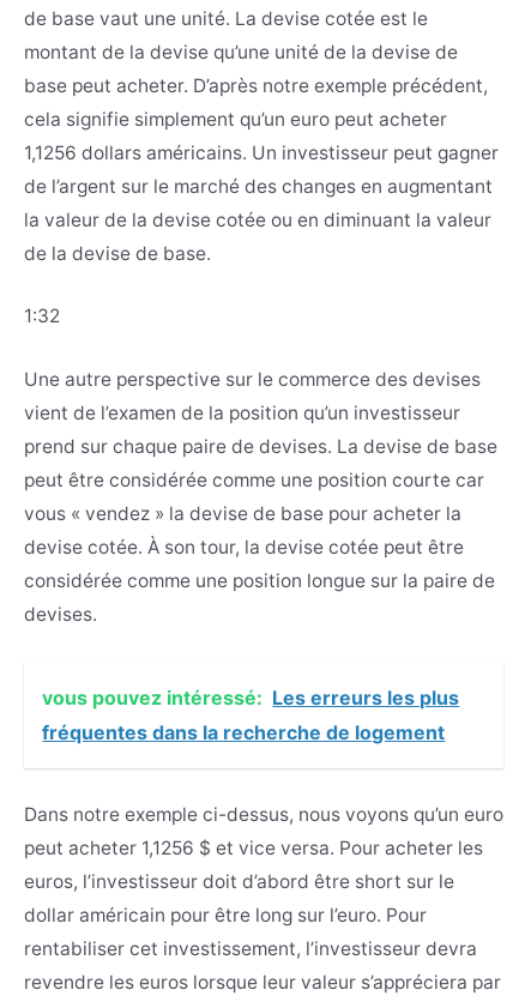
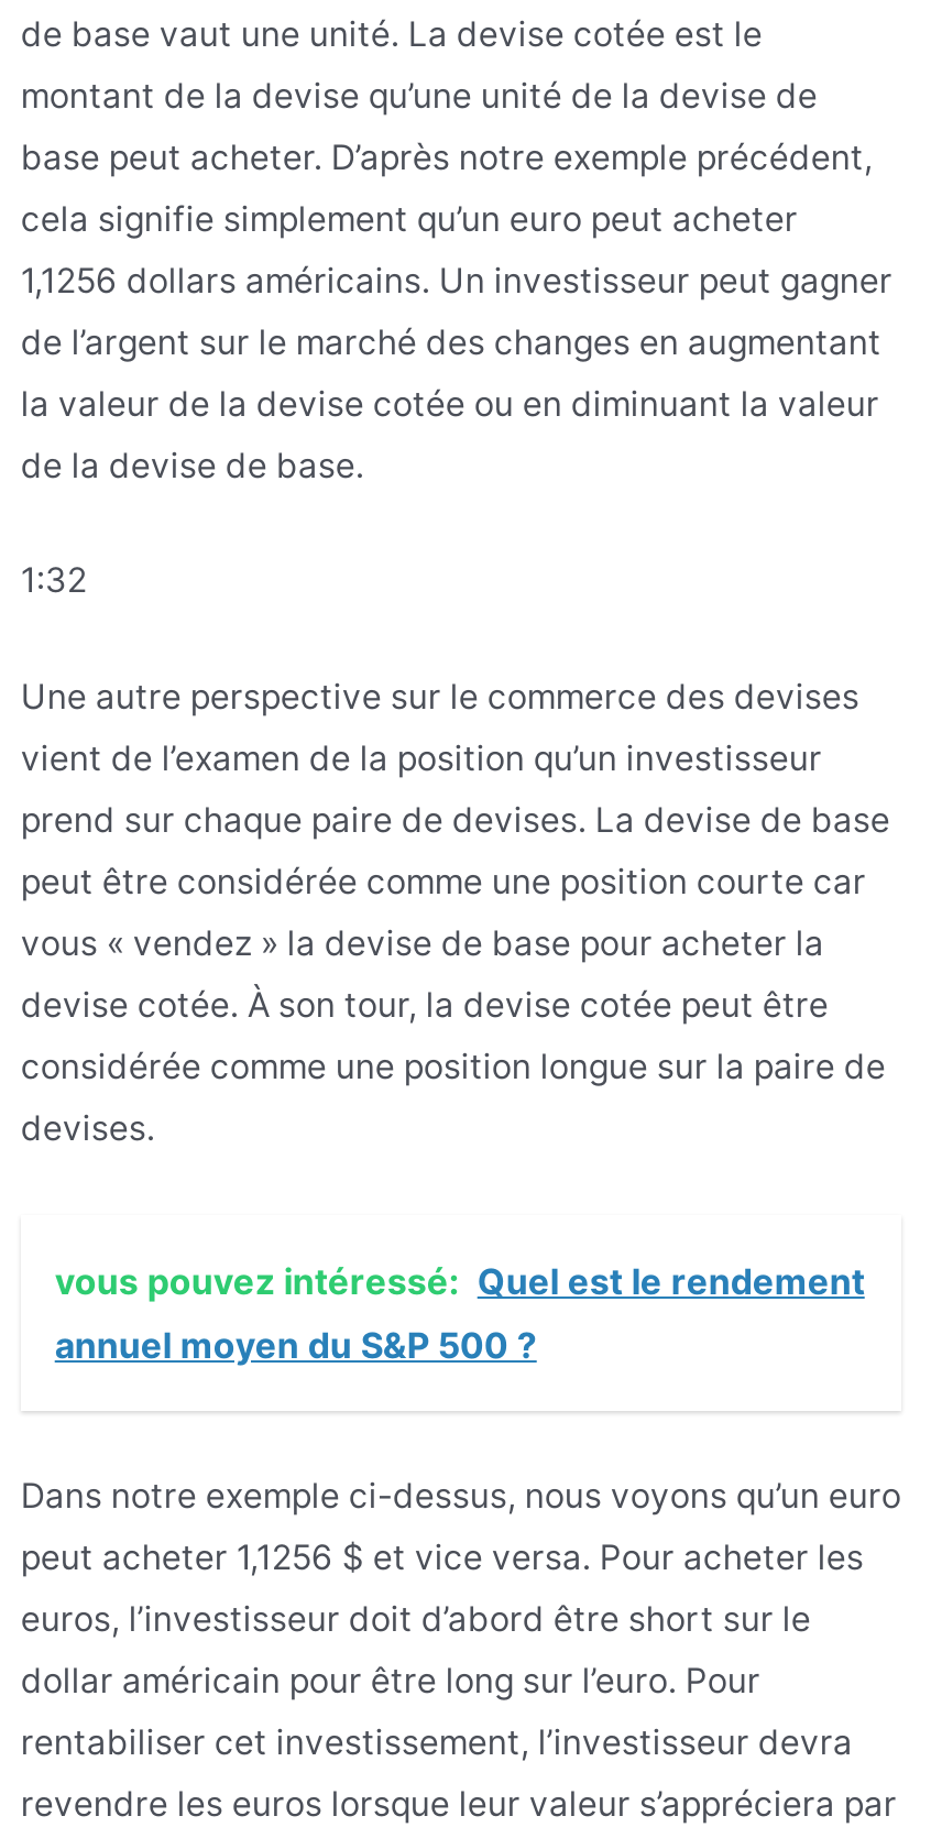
- vous pouvez intéressé: Les erreurs les plus
- fréquentes dans la recherche de logement
+ vous pouvez intéressé: Quel est le rendement
+ annuel moyen du S&P 500 ?
